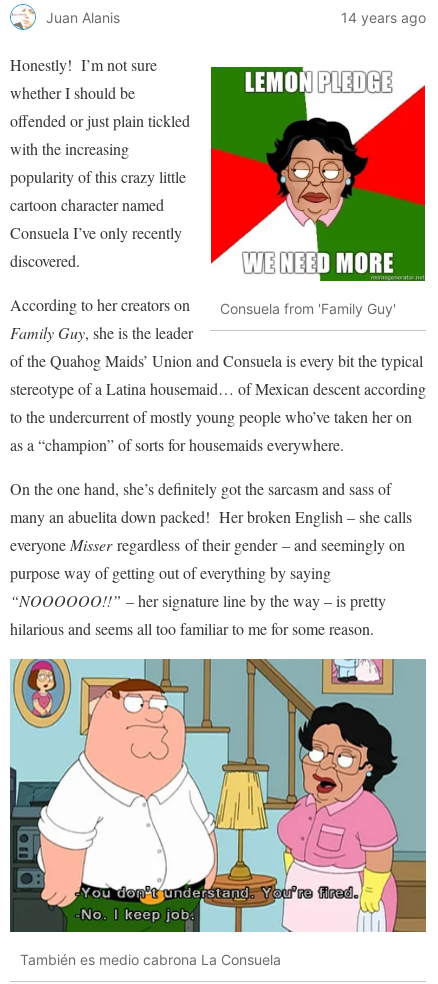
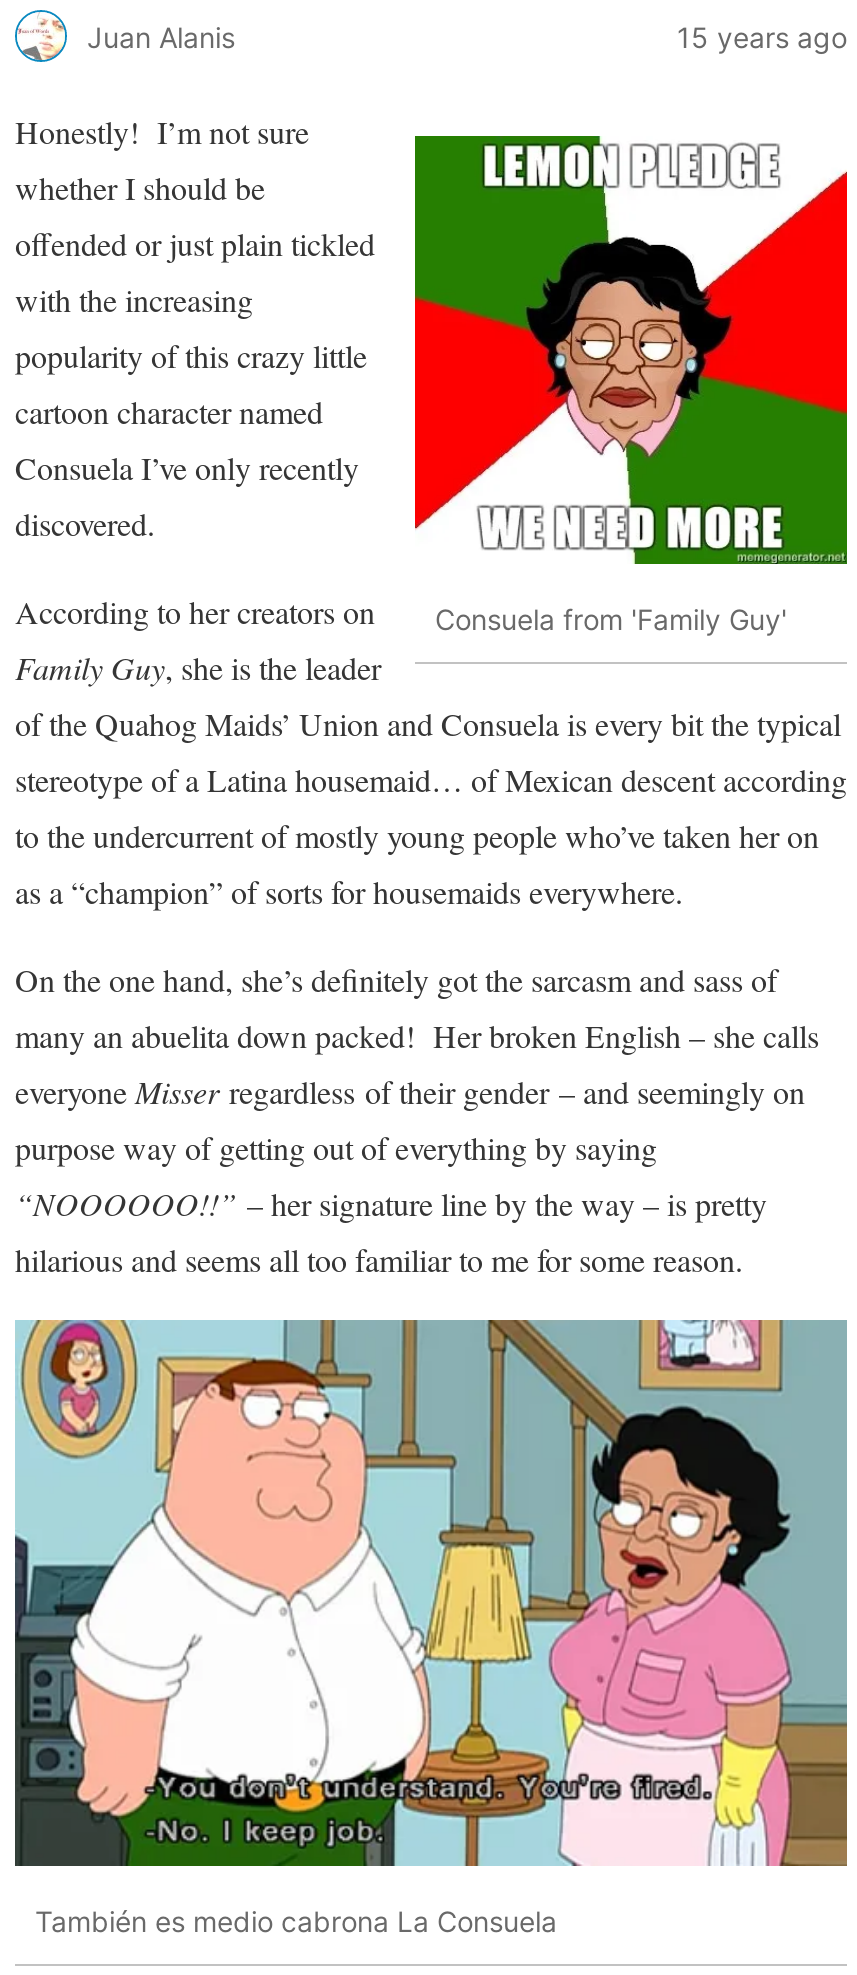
- 14 years ago
+ 15 years ago
